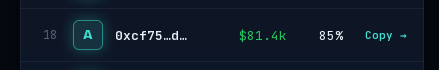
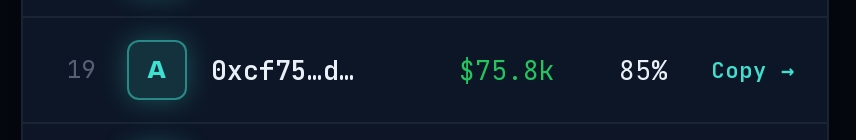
- 18 A
+ 19 A

- $81.4k
+ $75.8k
